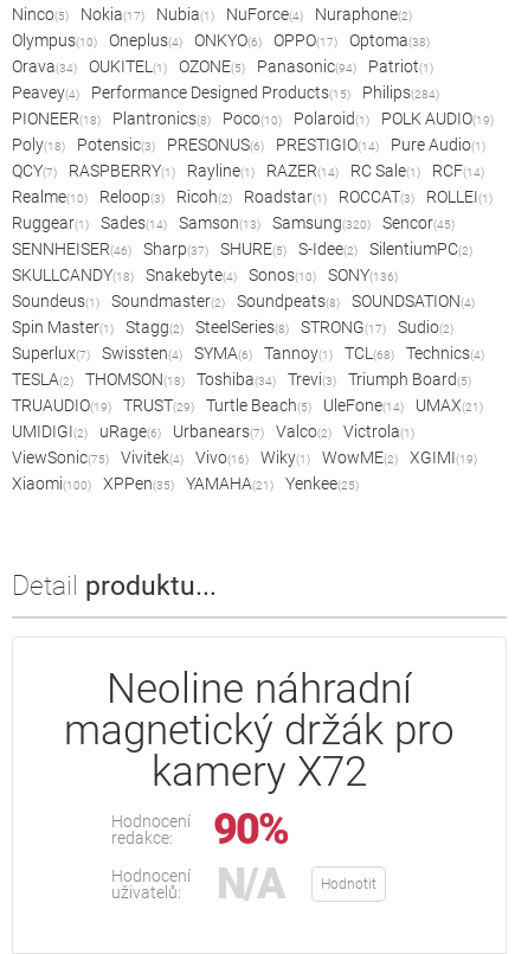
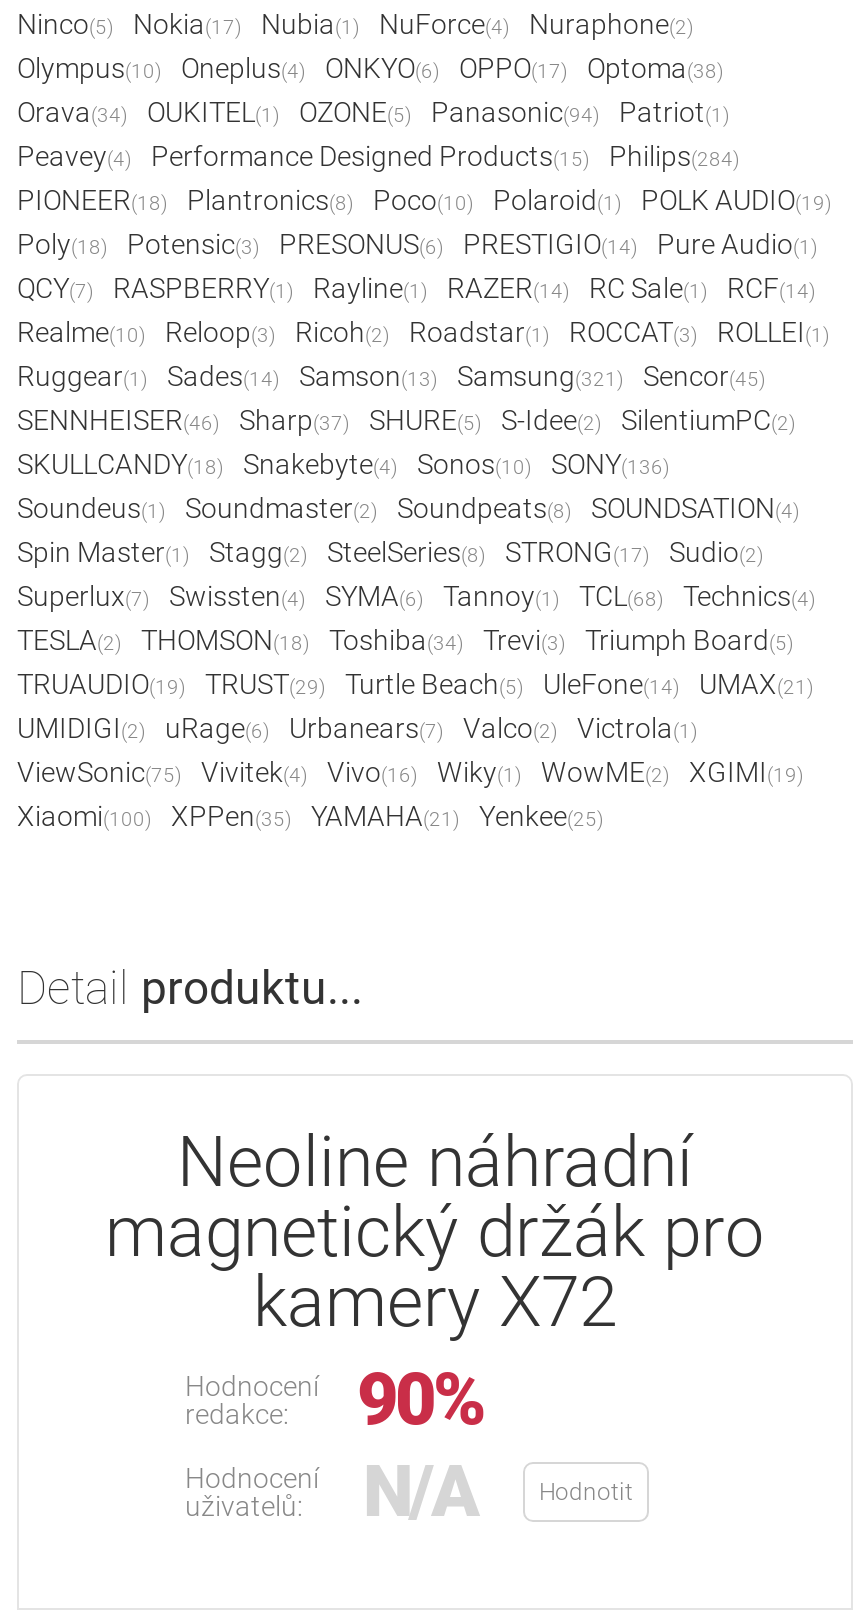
- Samsung(320)
+ Samsung(321)
